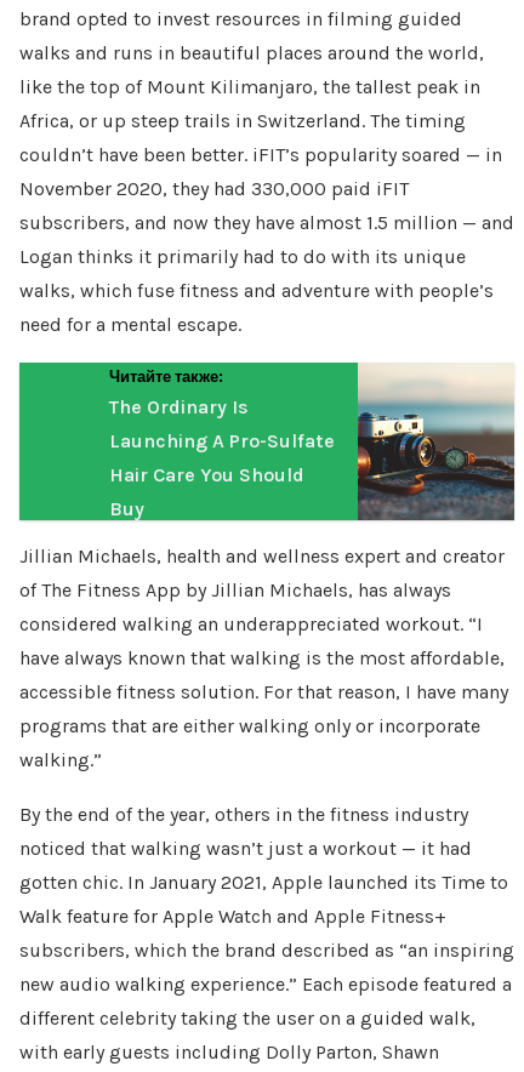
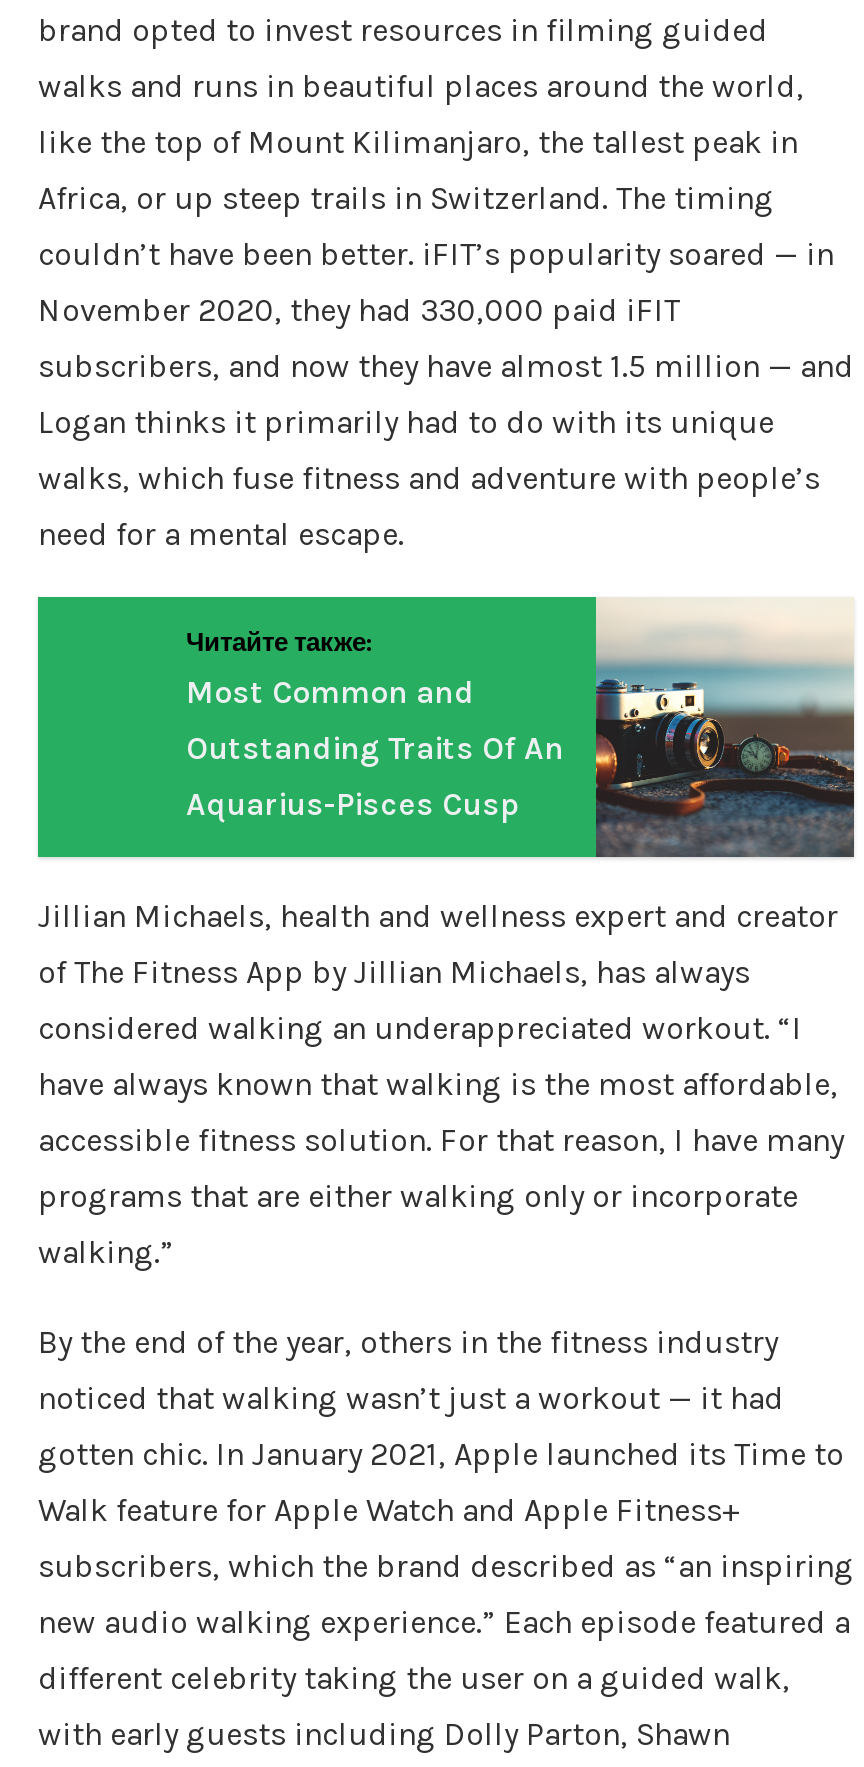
- The Ordinary Is
- Launching A Pro-Sulfate
- Hair Care You Should
- Buy
+ Most Common and
+ Outstanding Traits Of An
+ Aquarius-Pisces Cusp
